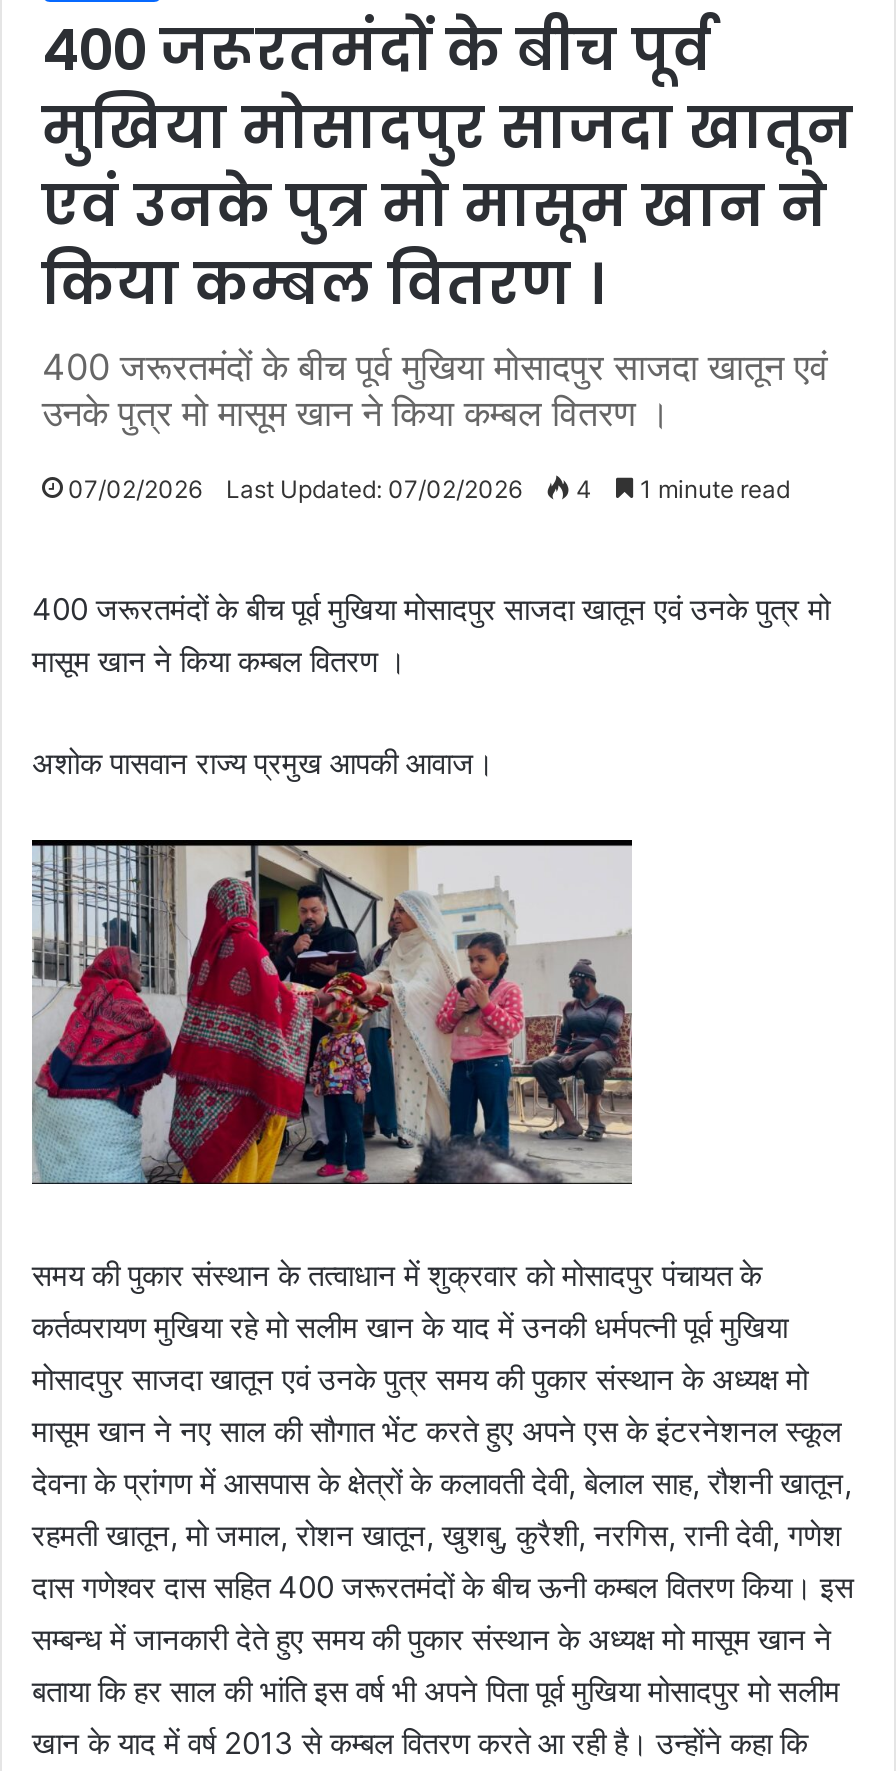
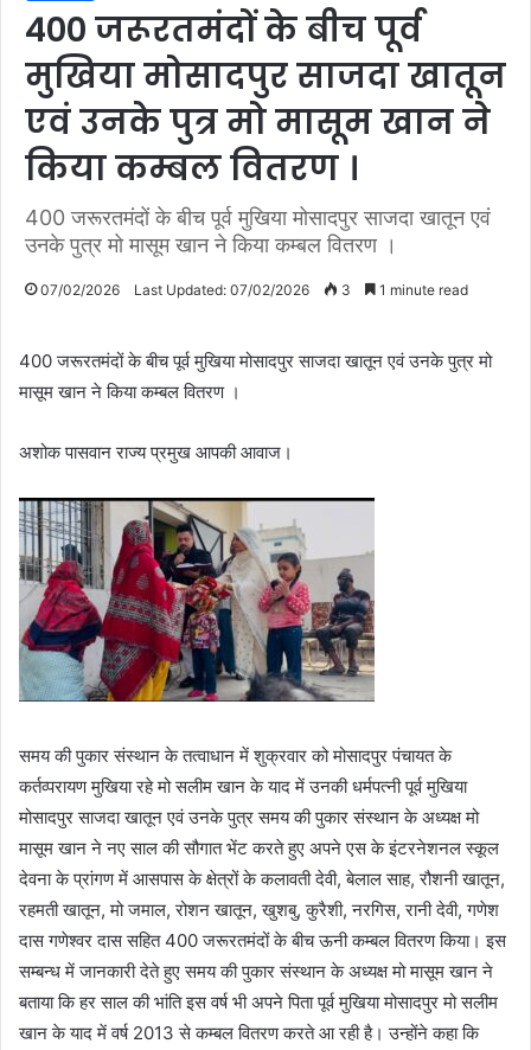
- 07/02/2026 Last Updated: 07/02/2026 4 1 minute read
+ 07/02/2026 Last Updated: 07/02/2026 3 1 minute read
